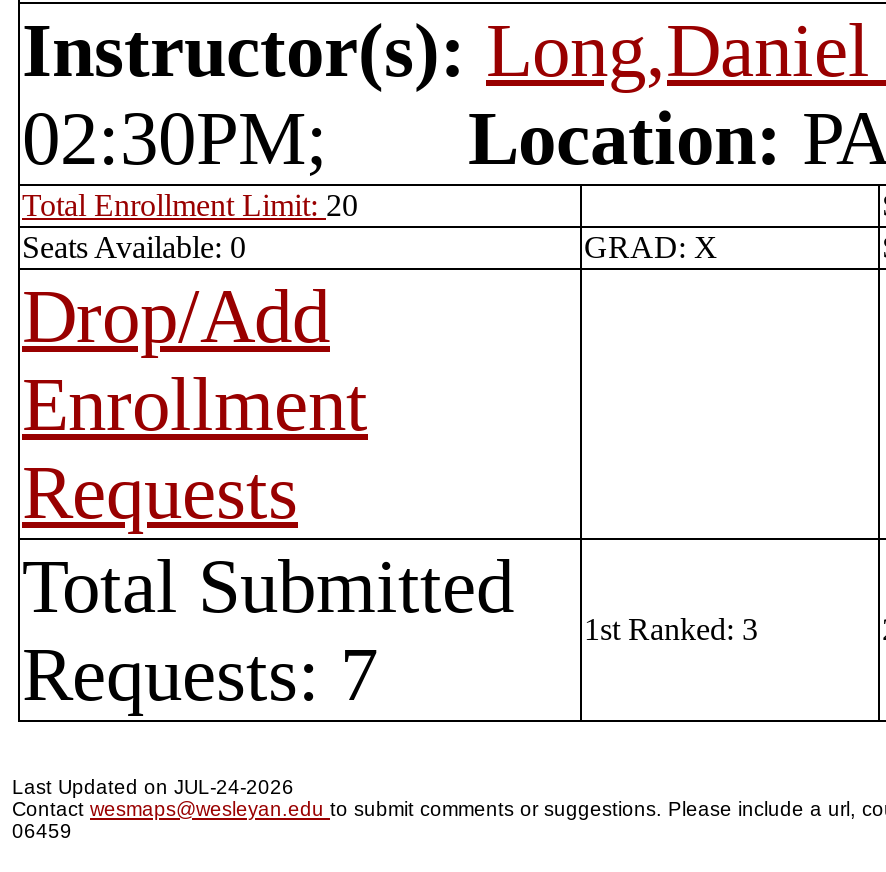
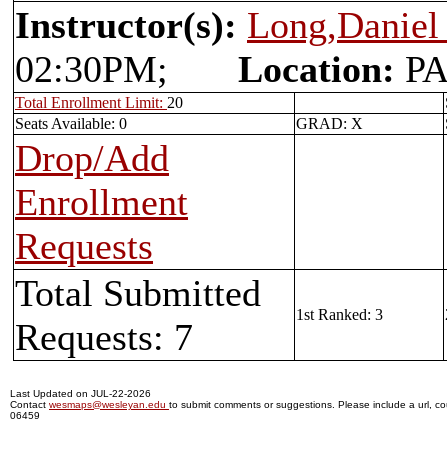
- Last Updated on JUL-24-2026
+ Last Updated on JUL-22-2026
